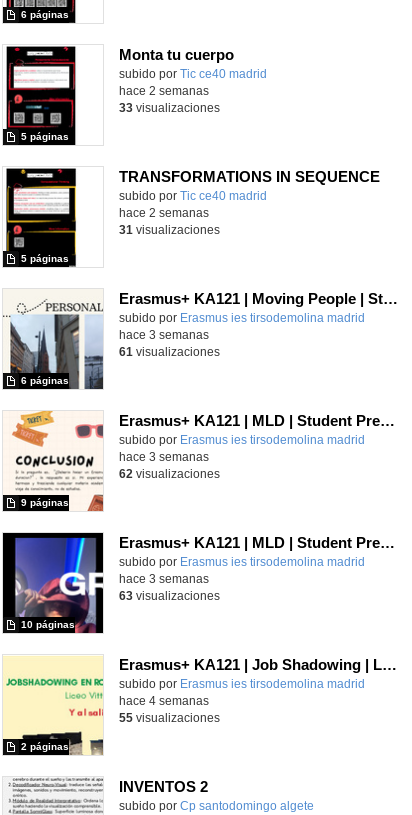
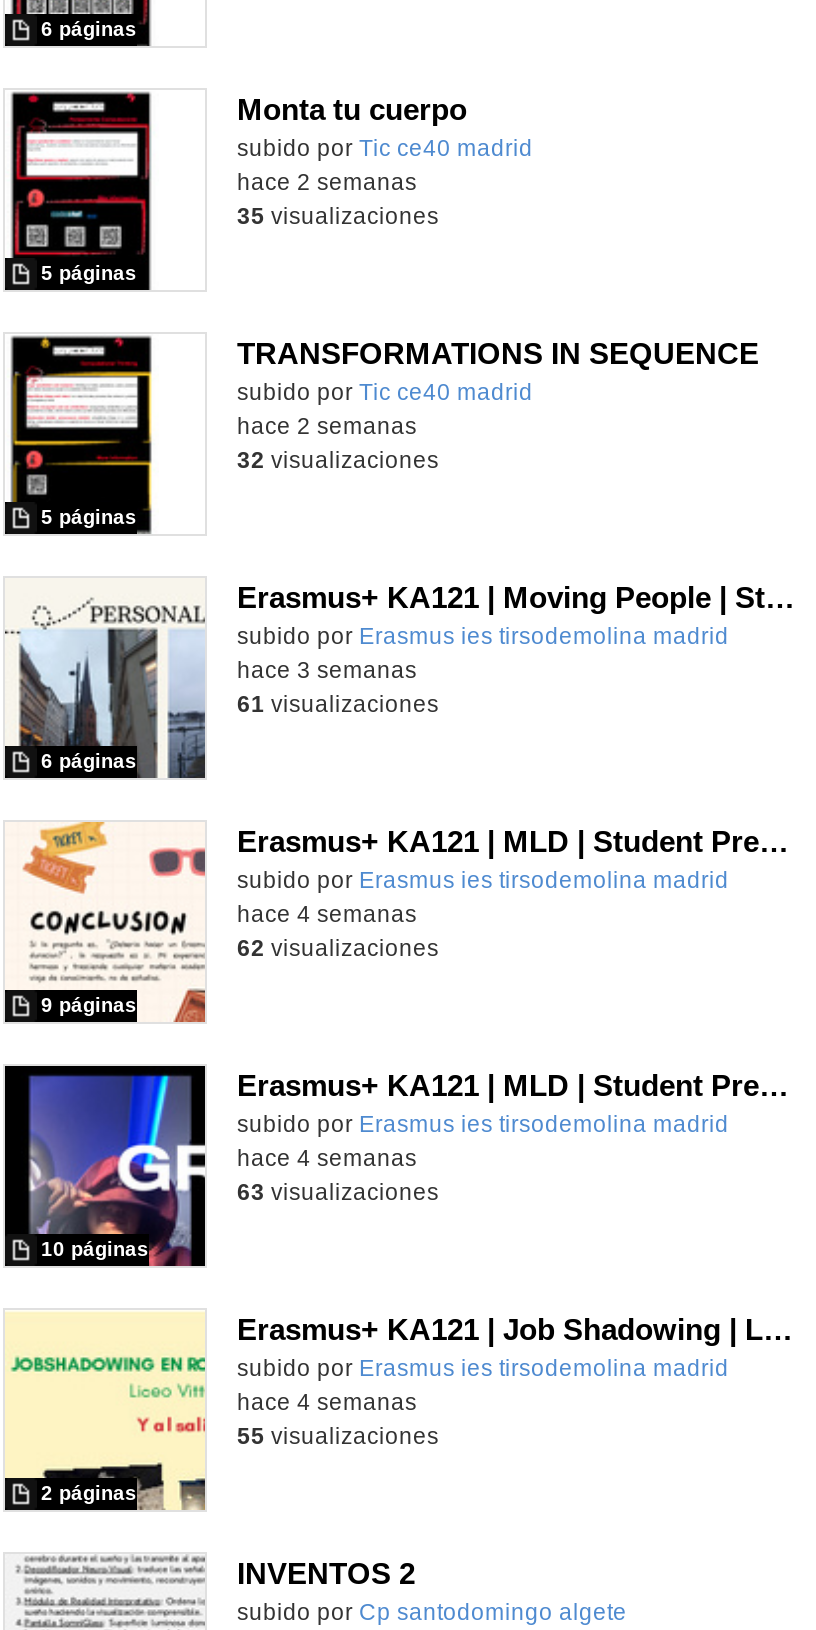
- 33 visualizaciones
+ 35 visualizaciones

- 31 visualizaciones
+ 32 visualizaciones

- hace 3 semanas
+ hace 4 semanas

- hace 3 semanas
+ hace 4 semanas
